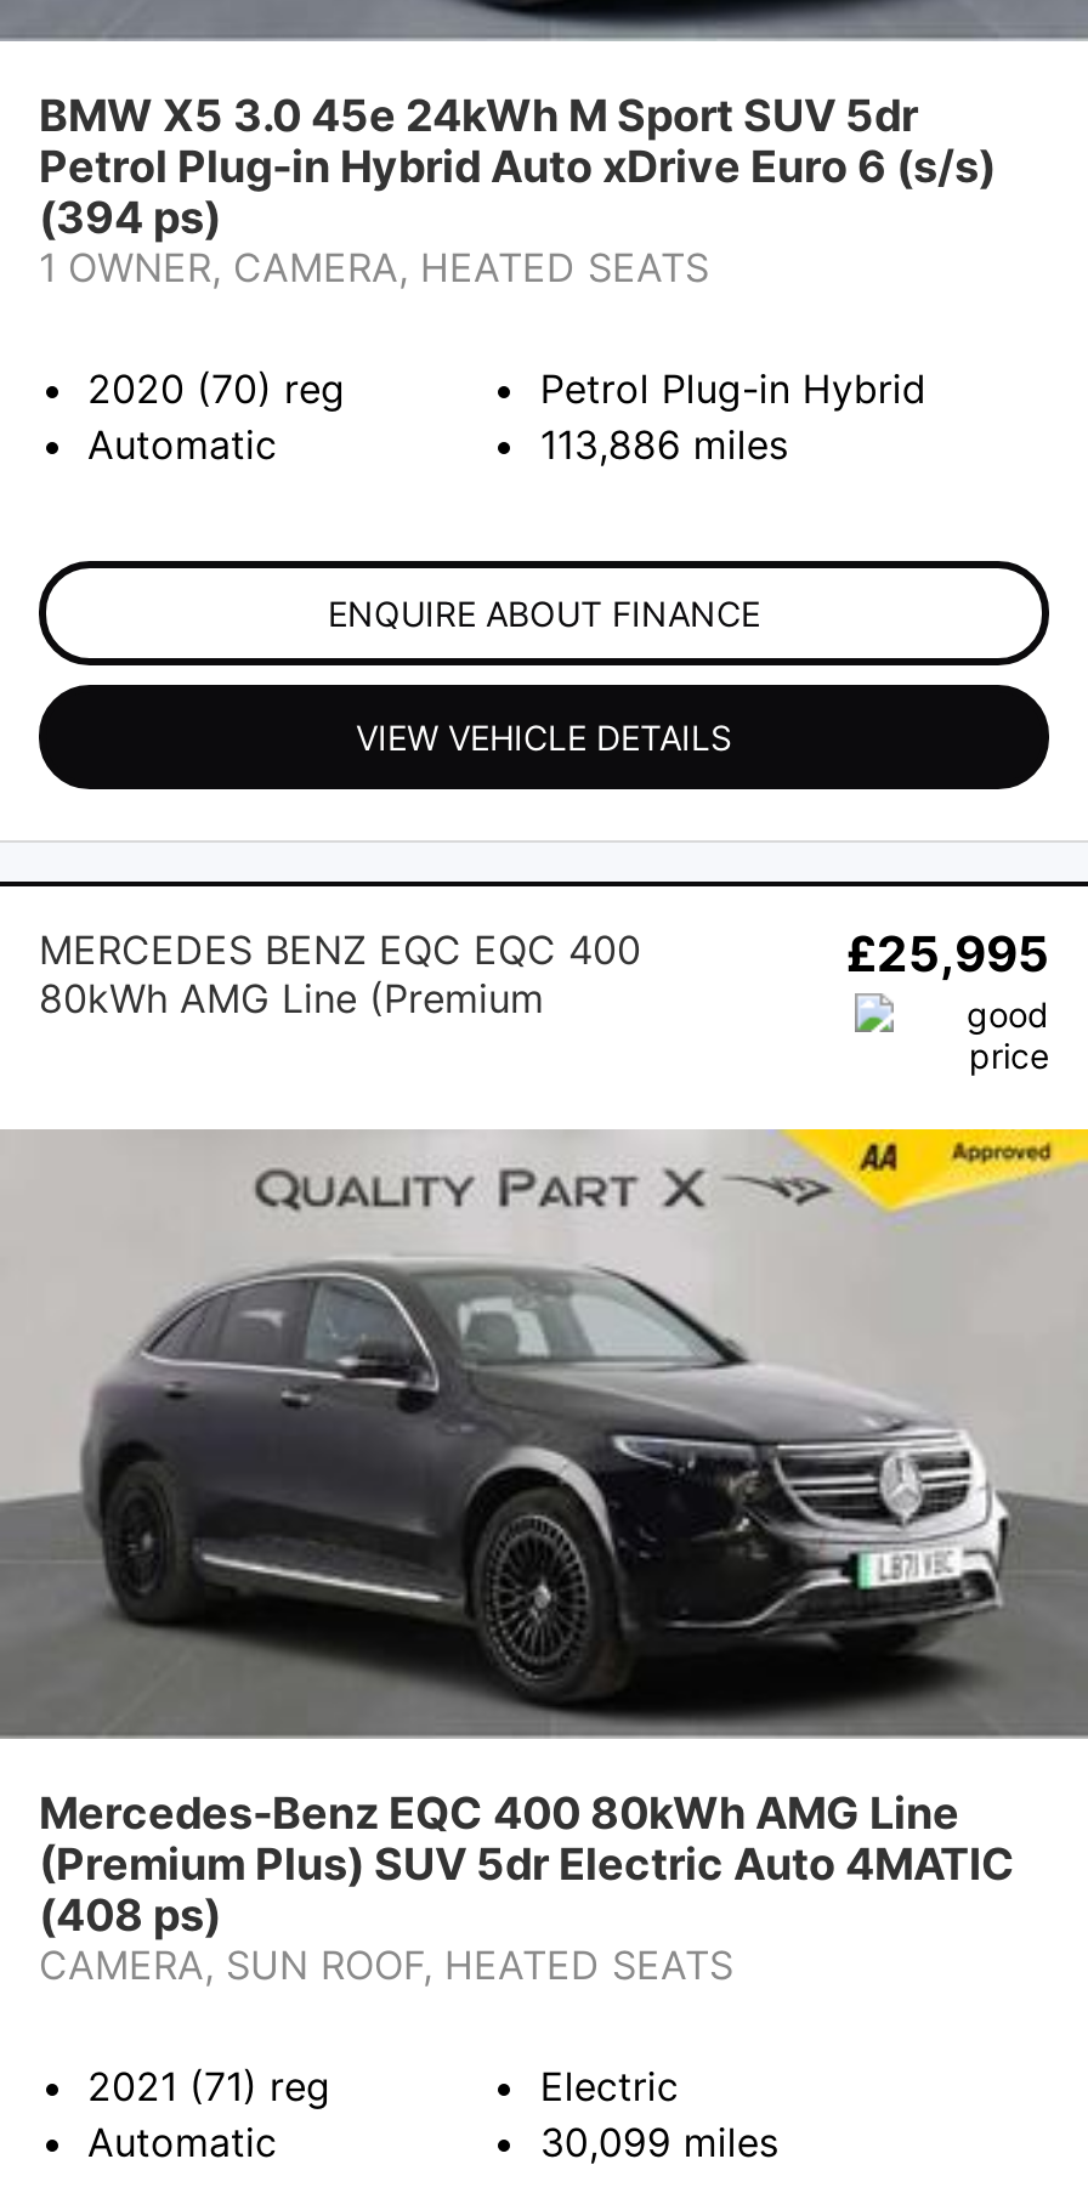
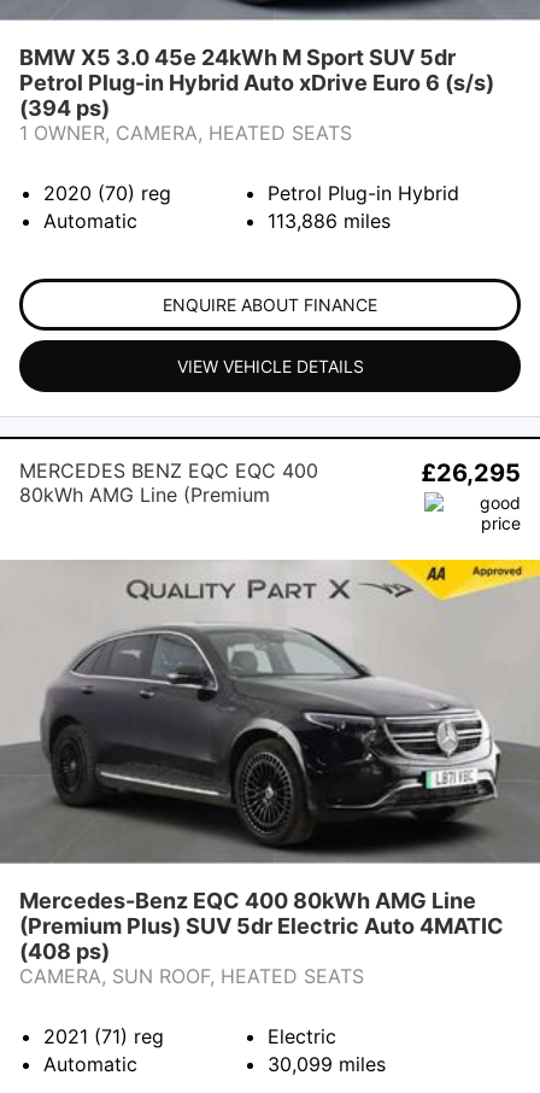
- £25,995
+ £26,295
